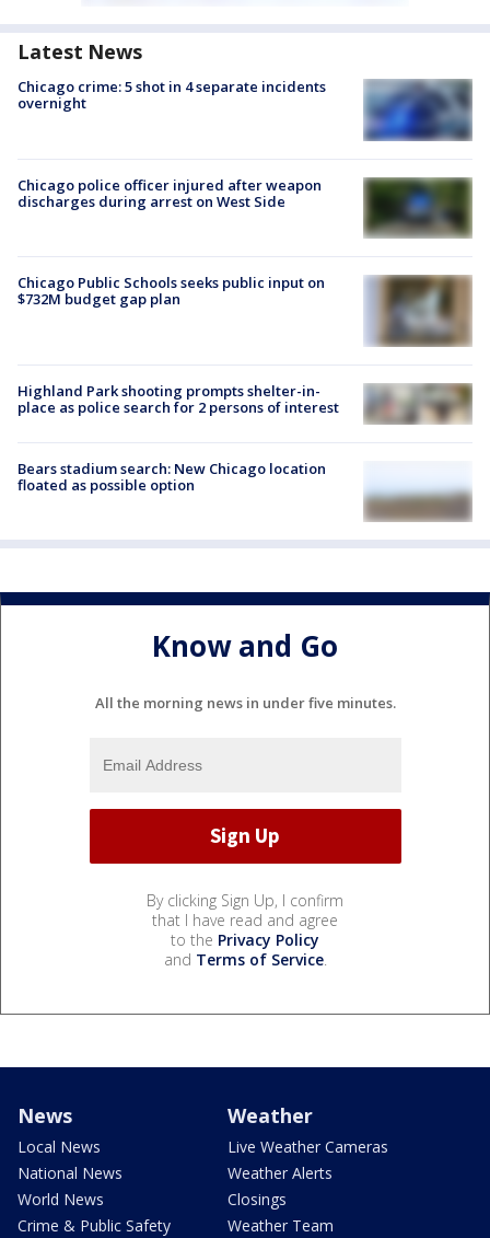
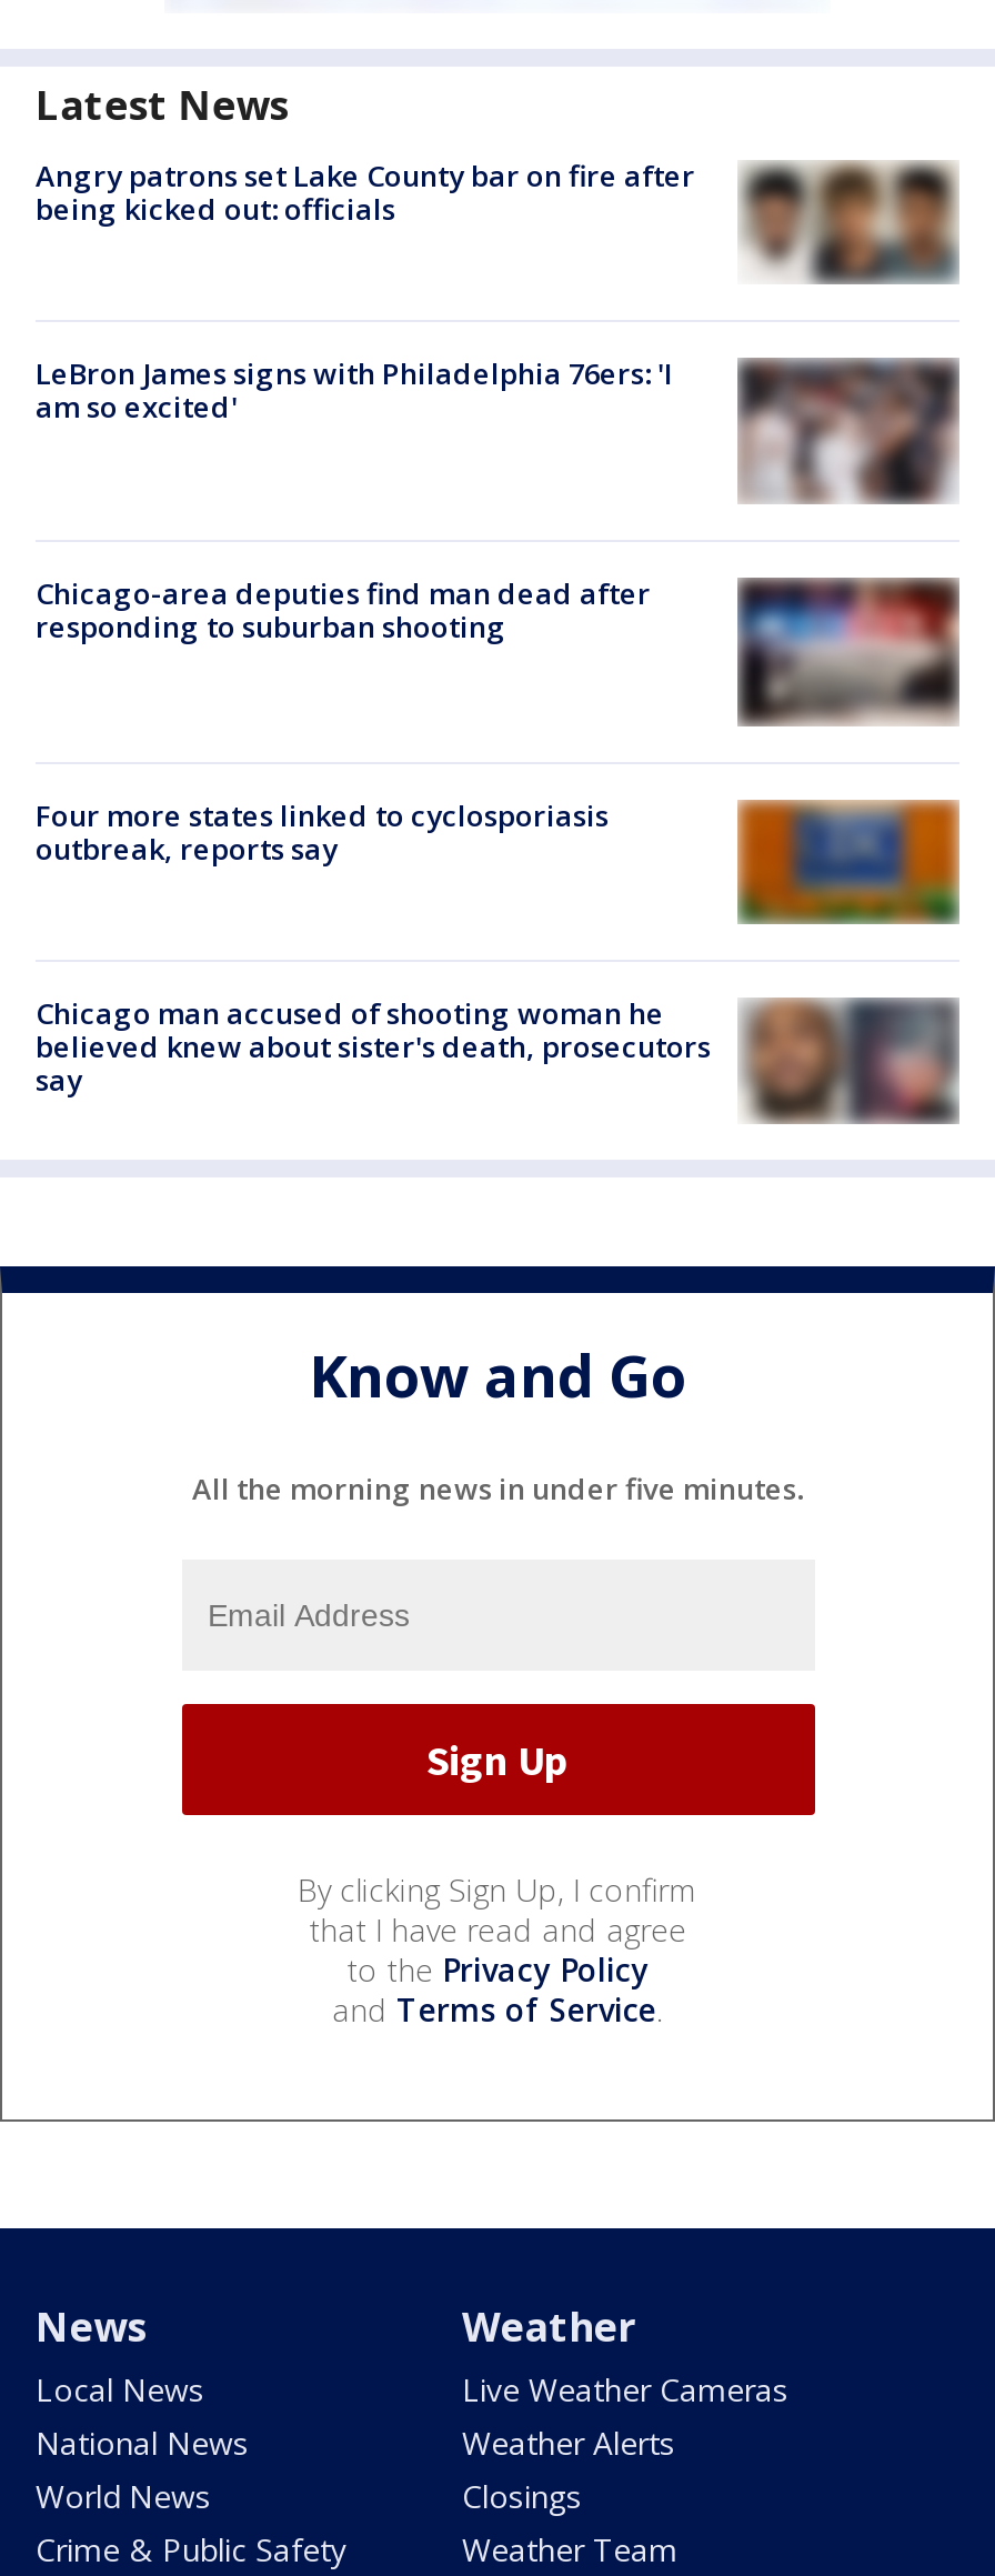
- [image]
- Chicago crime: 5 shot in 4 separate incidents
- overnight
+ [image]
+ Angry patrons set Lake County bar on fire after
+ being kicked out: officials

- [image]
- Chicago police officer injured after weapon
- discharges during arrest on West Side
+ [image]
+ LeBron James signs with Philadelphia 76ers: 'I
+ am so excited'

- [image]
- Chicago Public Schools seeks public input on
- $732M budget gap plan
+ [image]
+ Chicago-area deputies find man dead after
+ responding to suburban shooting

- Highland Park shooting prompts shelter-in-
- place as police search for 2 persons of interest
+ Four more states linked to cyclosporiasis
+ outbreak, reports say

- [image]
+ [image]

- [image]
- Bears stadium search: New Chicago location
- floated as possible option
+ [image]
+ Chicago man accused of shooting woman he
+ believed knew about sister's death, prosecutors
+ say
